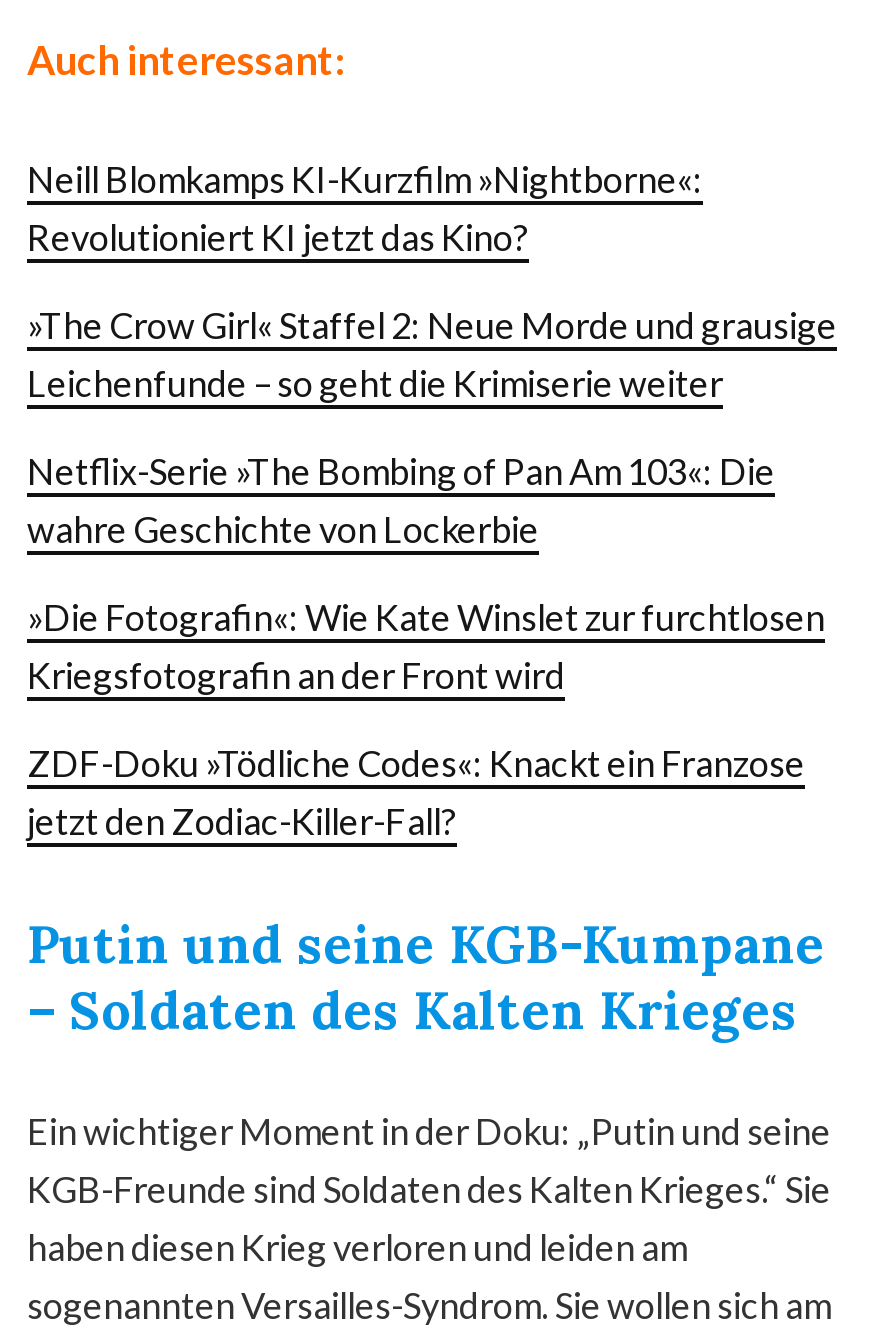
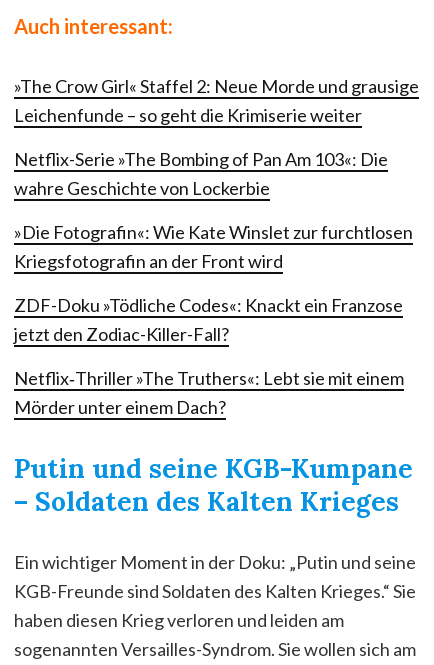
- Neill Blomkamps KI-Kurzfilm »Nightborne«:
- Revolutioniert KI jetzt das Kino?

moved up: »The Crow Girl« Staffel 2: Neue Morde und grausige | Leichenfunde – so geht die Krimiserie weiter | Netflix-Serie »The Bombing of Pan Am 103«: Die | wahre Geschichte von Lockerbie | »Die Fotografin«: Wie Kate Winslet zur furchtlosen | Kriegsfotografin an der Front wird | ZDF-Doku »Tödliche Codes«: Knackt ein Franzose | jetzt den Zodiac-Killer-Fall?

+ Netflix‑Thriller »The Truthers«: Lebt sie mit einem
+ Mörder unter einem Dach?
